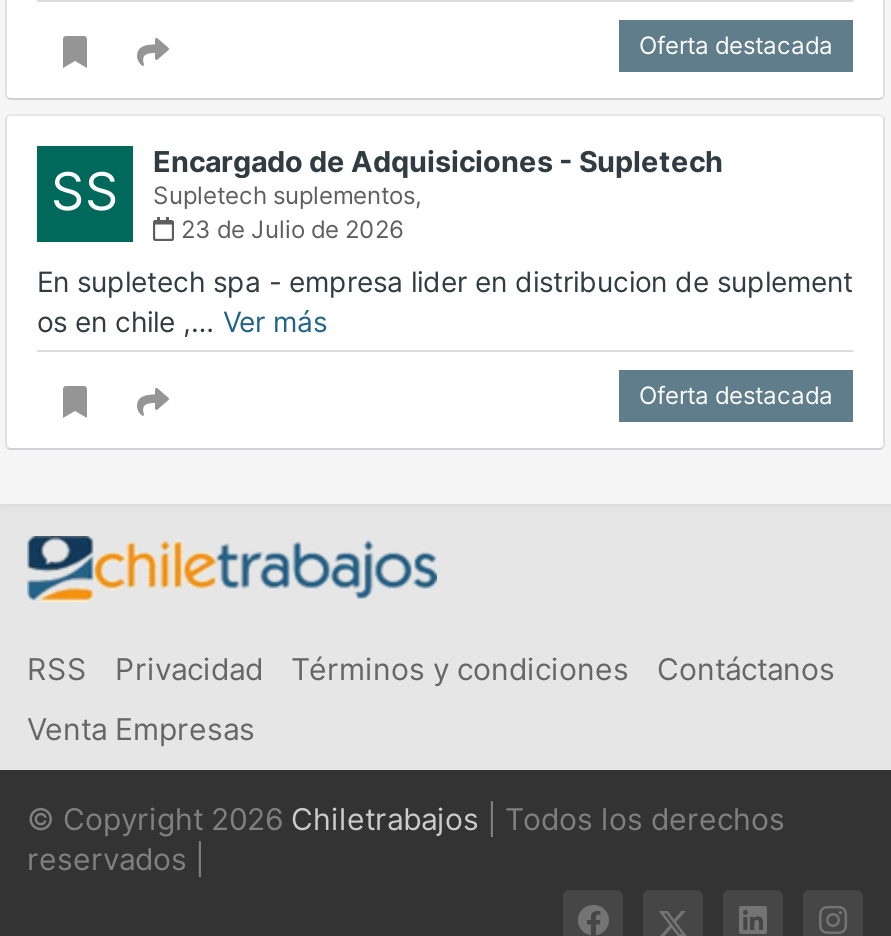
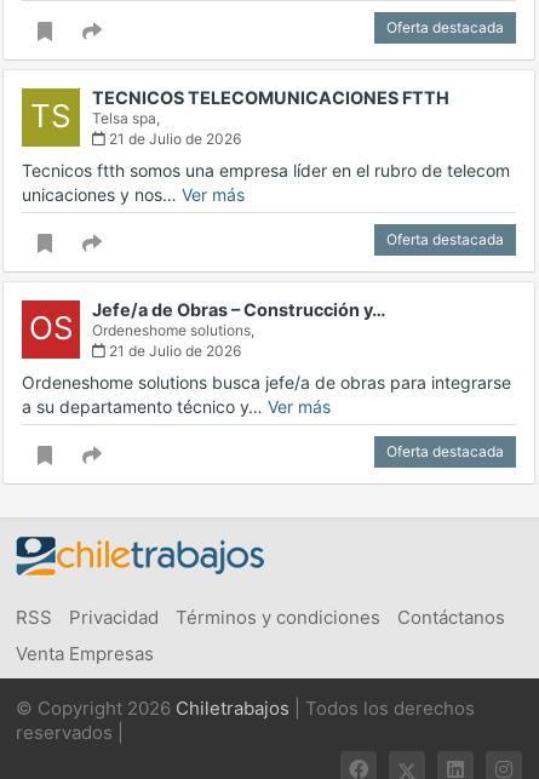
- SS
- Encargado de Adquisiciones - Supletech
- Supletech suplementos,
- 23 de Julio de 2026
- En supletech spa - empresa lider en distribucion de suplement
- os en chile ,… Ver más
+ TS
+ TECNICOS TELECOMUNICACIONES FTTH
+ Telsa spa,
+ 21 de Julio de 2026
+ Tecnicos ftth somos una empresa líder en el rubro de telecom
+ unicaciones y nos… Ver más
+ Oferta destacada
+ OS
+ Jefe/a de Obras – Construcción y…
+ Ordeneshome solutions,
+ 21 de Julio de 2026
+ Ordeneshome solutions busca jefe/a de obras para integrarse
+ a su departamento técnico y… Ver más
